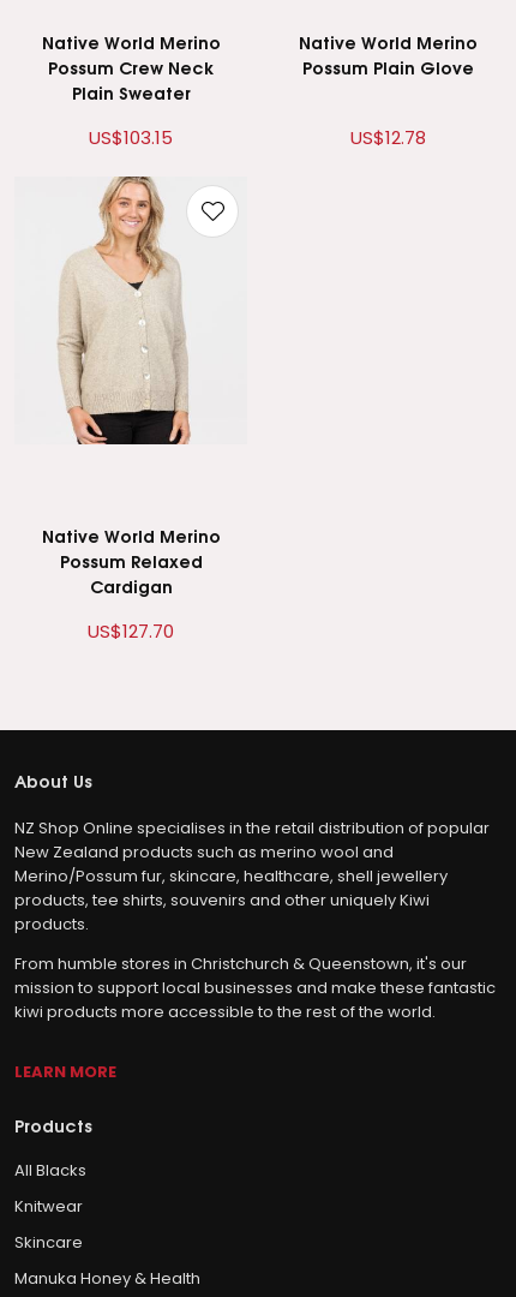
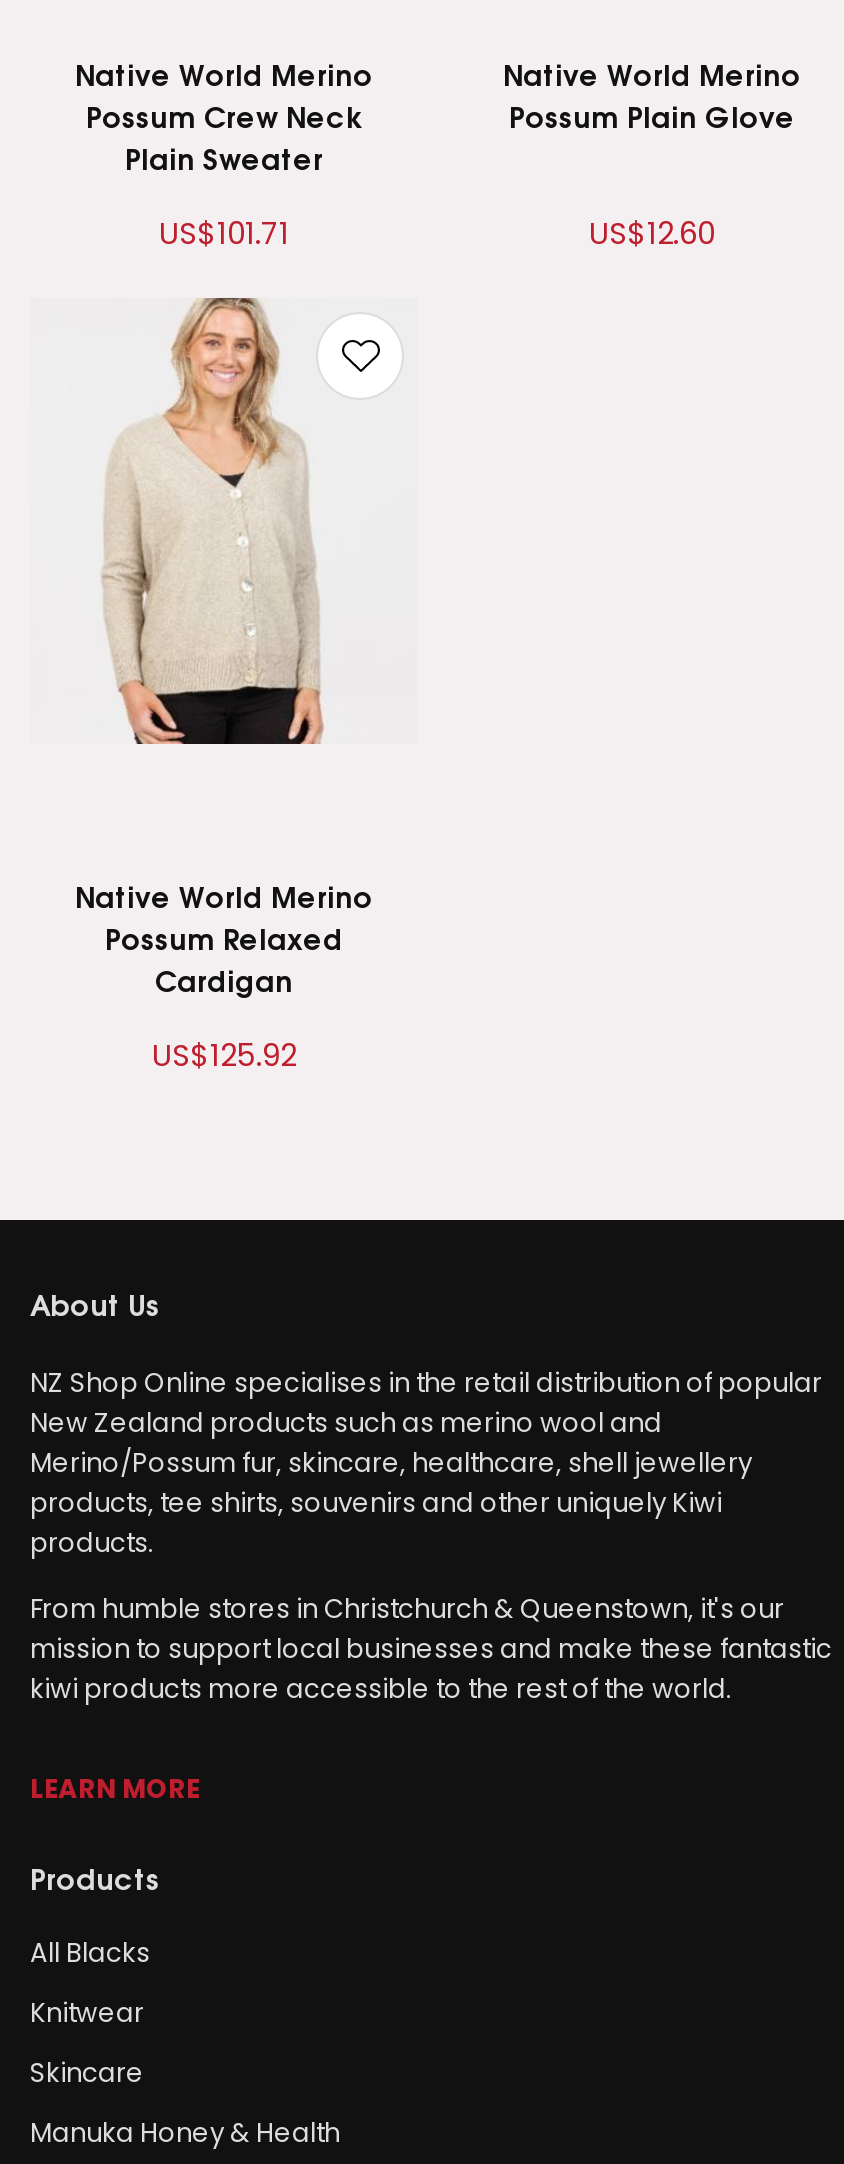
- US$103.15
+ US$101.71

- US$12.78
+ US$12.60

- US$127.70
+ US$125.92
